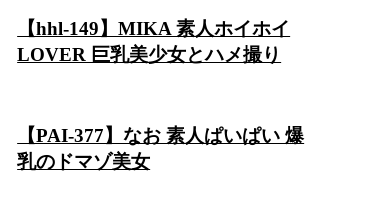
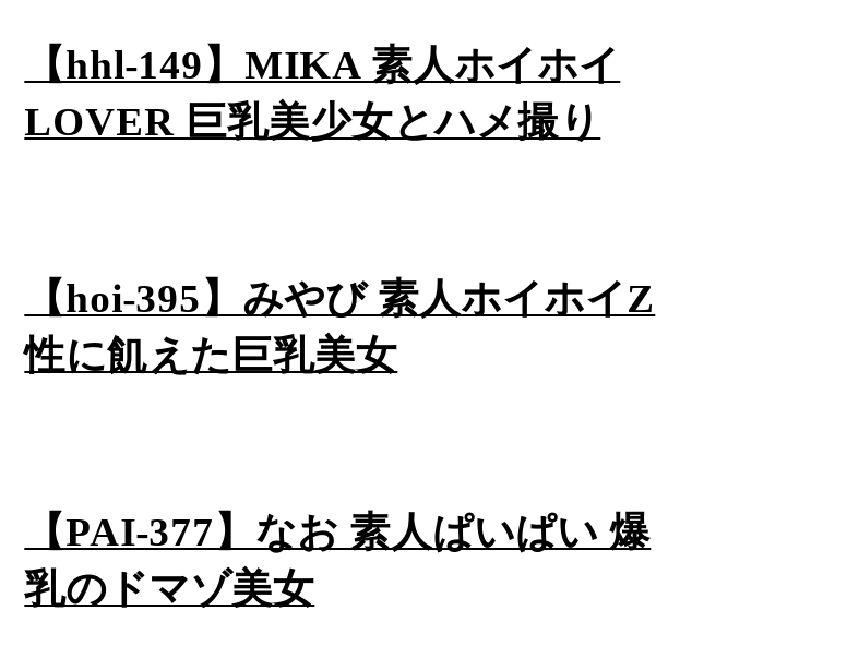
+ 【hoi-395】みやび 素人ホイホイZ
+ 性に飢えた巨乳美女
